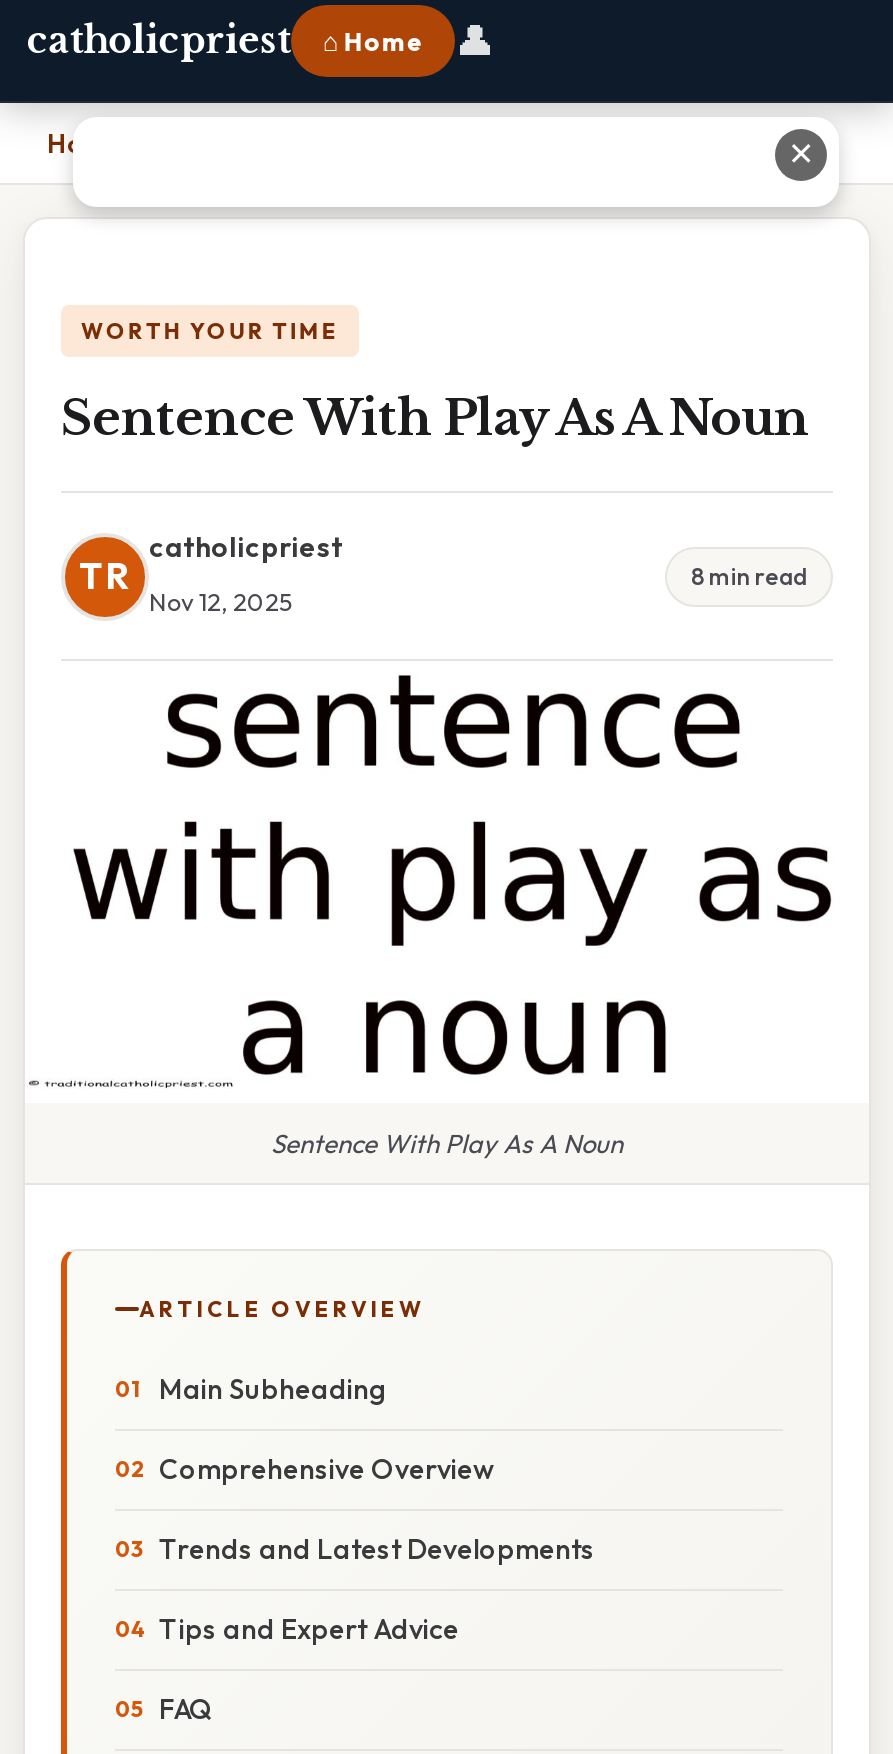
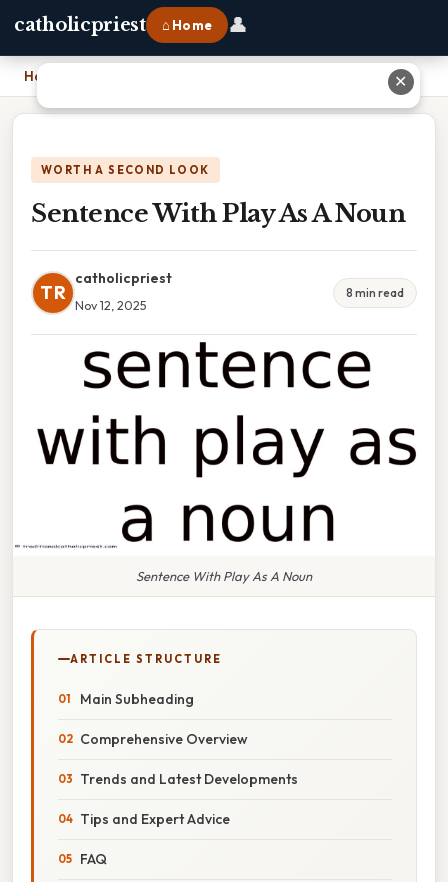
- WORTH YOUR TIME
+ WORTH A SECOND LOOK

- ARTICLE OVERVIEW
+ ARTICLE STRUCTURE
